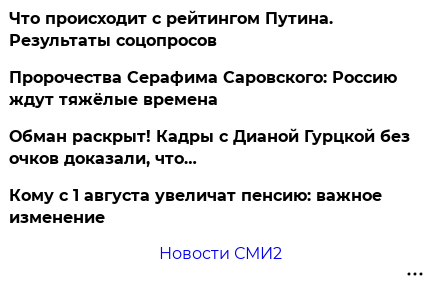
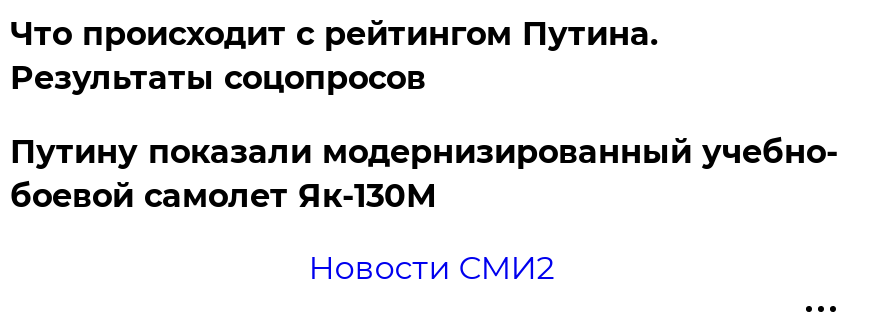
- Пророчества Серафима Саровского: Россию
- ждут тяжёлые времена
- Обман раскрыт! Кадры с Дианой Гурцкой без
- очков доказали, что…
- Кому с 1 августа увеличат пенсию: важное
- изменение
+ Путину показали модернизированный учебно-
+ боевой самолет Як-130М
